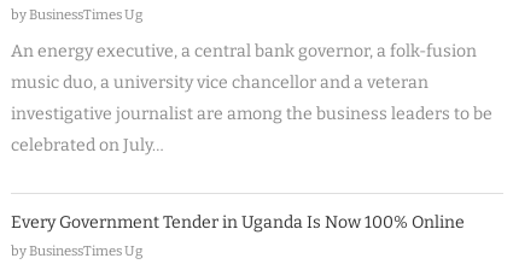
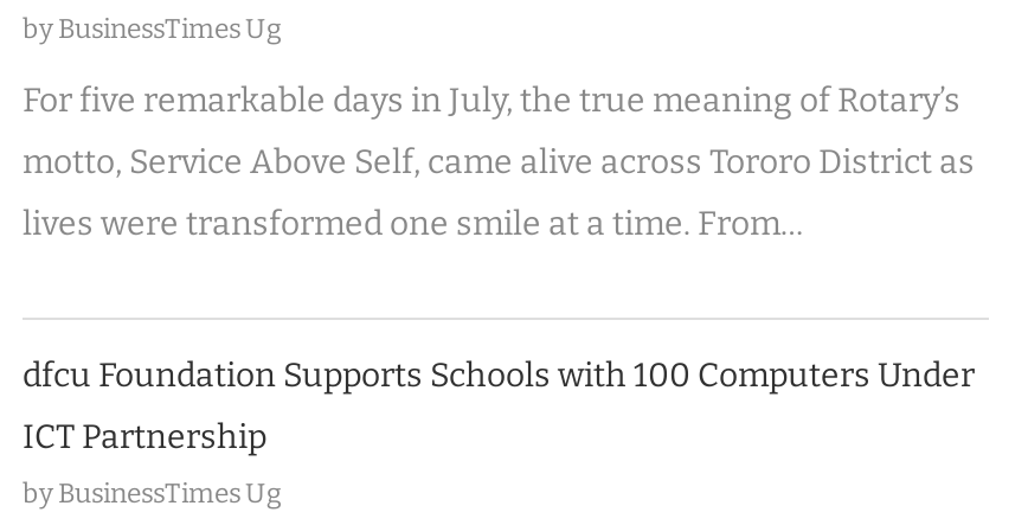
- An energy executive, a central bank governor, a folk-fusion
+ For five remarkable days in July, the true meaning of Rotary’s

- music duo, a university vice chancellor and a veteran
+ motto, Service Above Self, came alive across Tororo District as

- investigative journalist are among the business leaders to be
+ lives were transformed one smile at a time. From…

- celebrated on July…
+ dfcu Foundation Supports Schools with 100 Computers Under

- Every Government Tender in Uganda Is Now 100% Online
+ ICT Partnership
